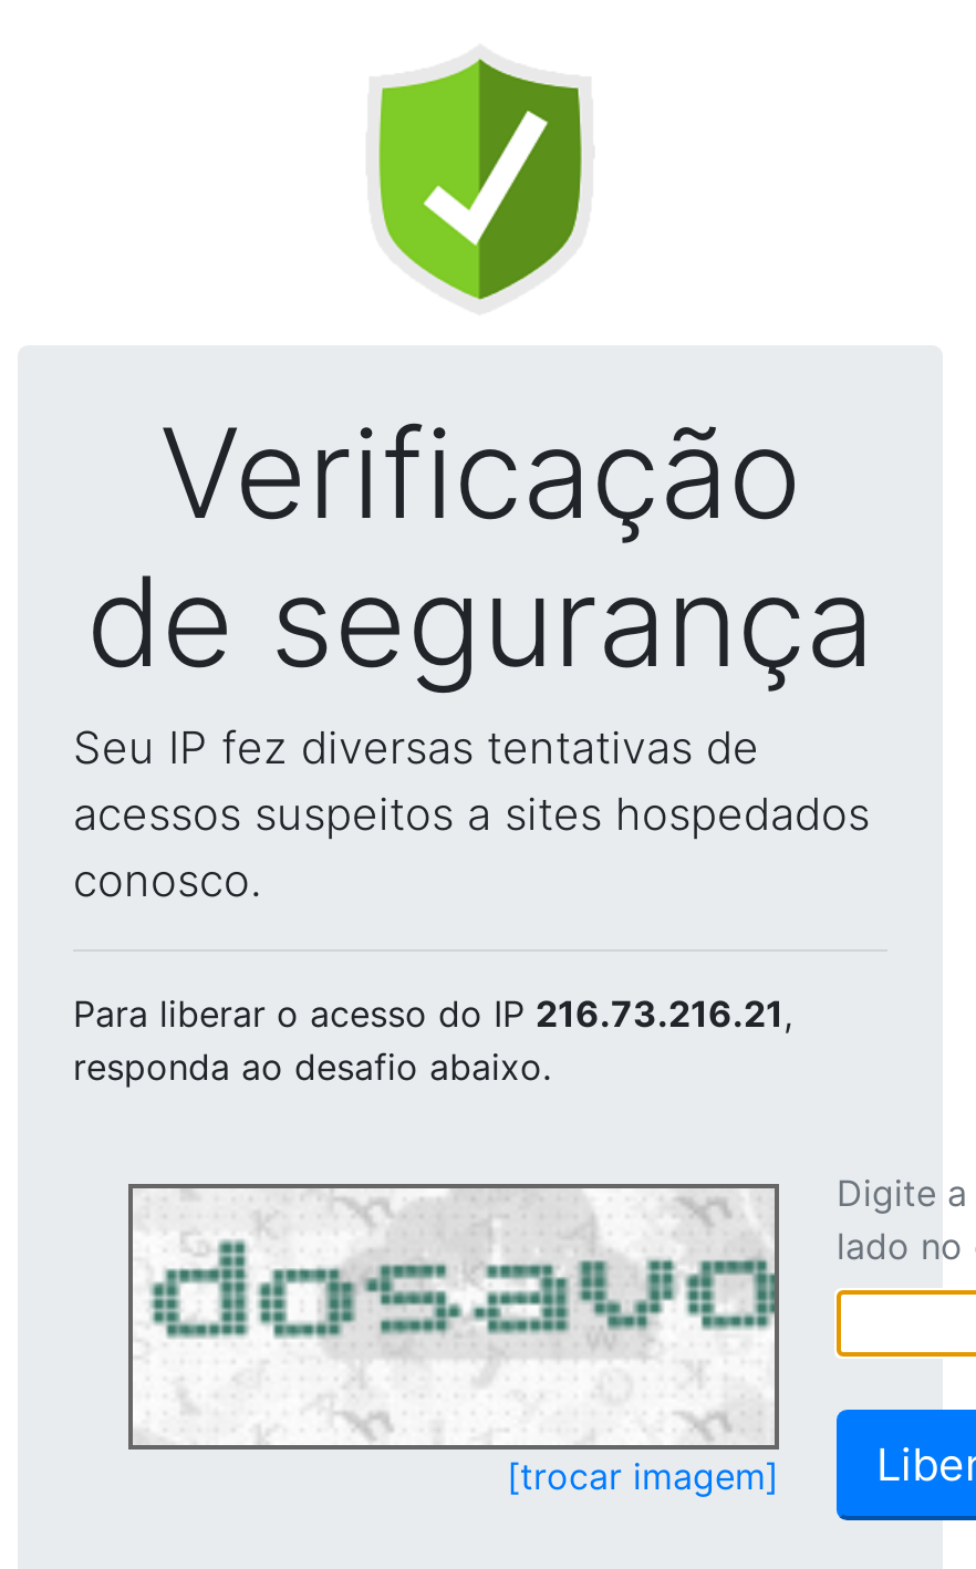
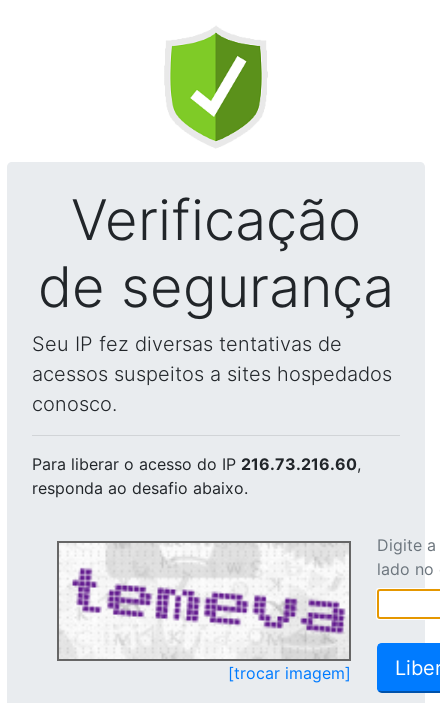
- Para liberar o acesso do IP 216.73.216.21,
+ Para liberar o acesso do IP 216.73.216.60,

- [image]
+ [image]
